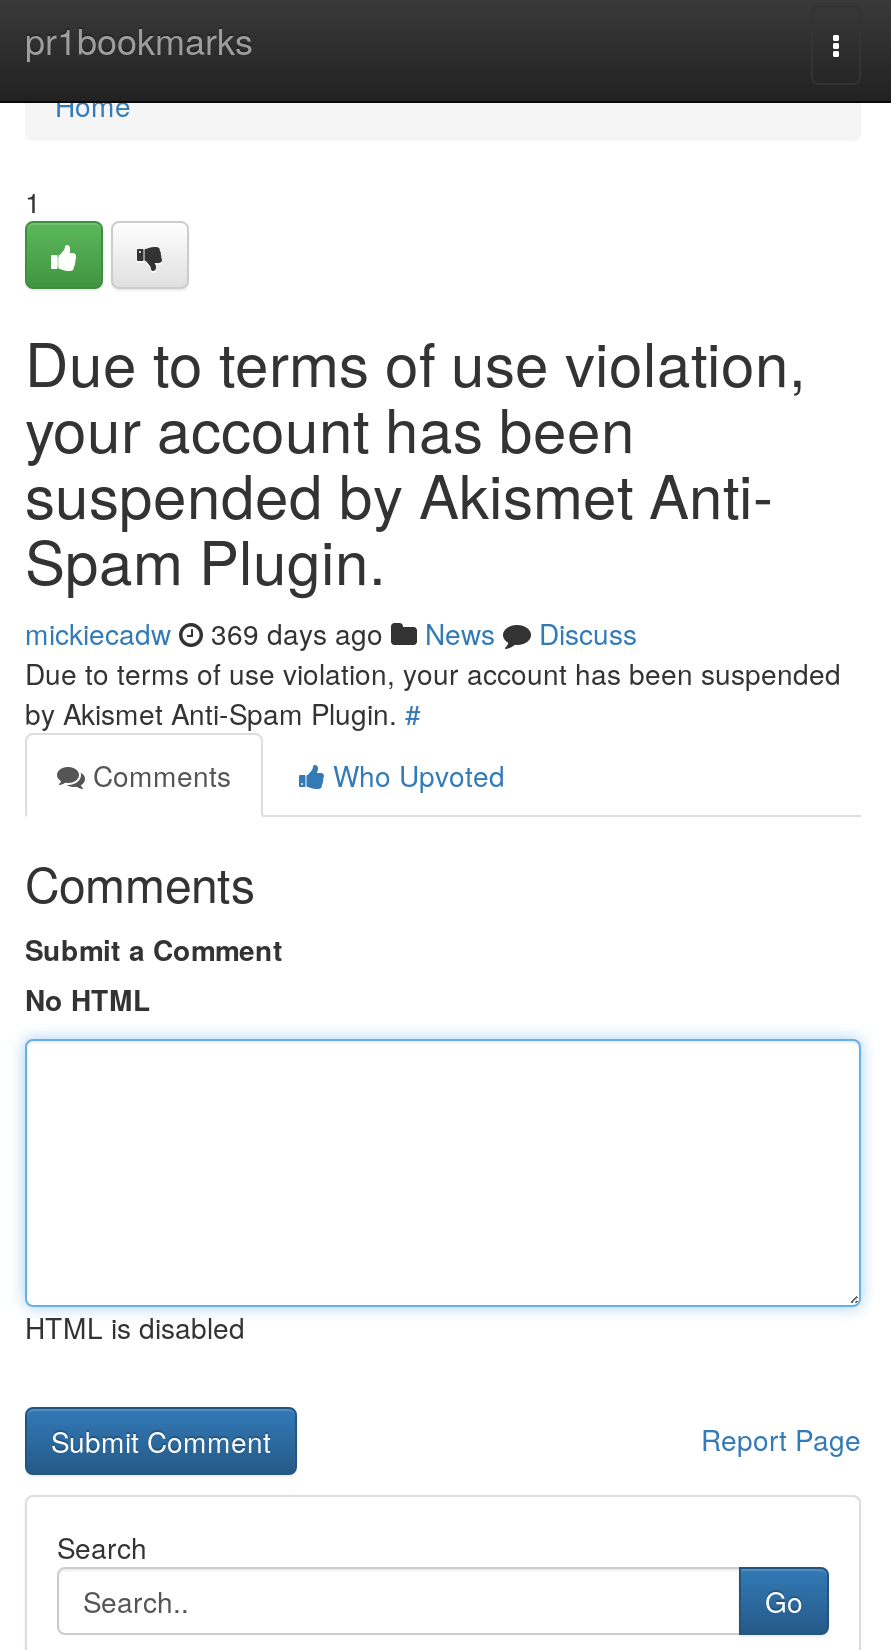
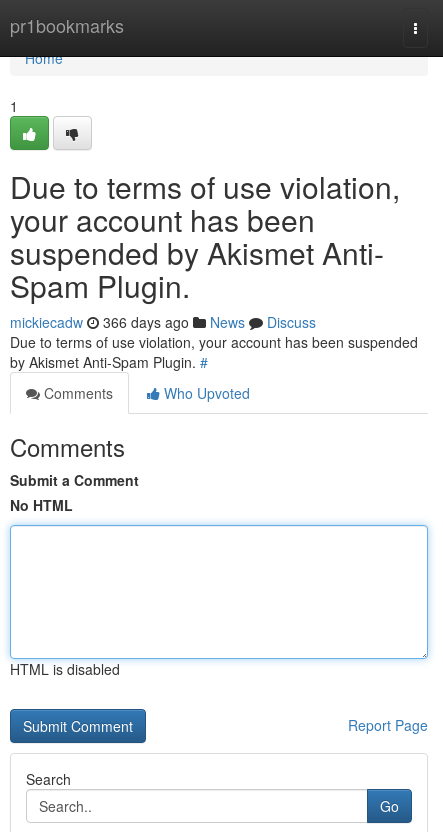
- mickiecadw 369 days ago News Discuss
+ mickiecadw 366 days ago News Discuss
